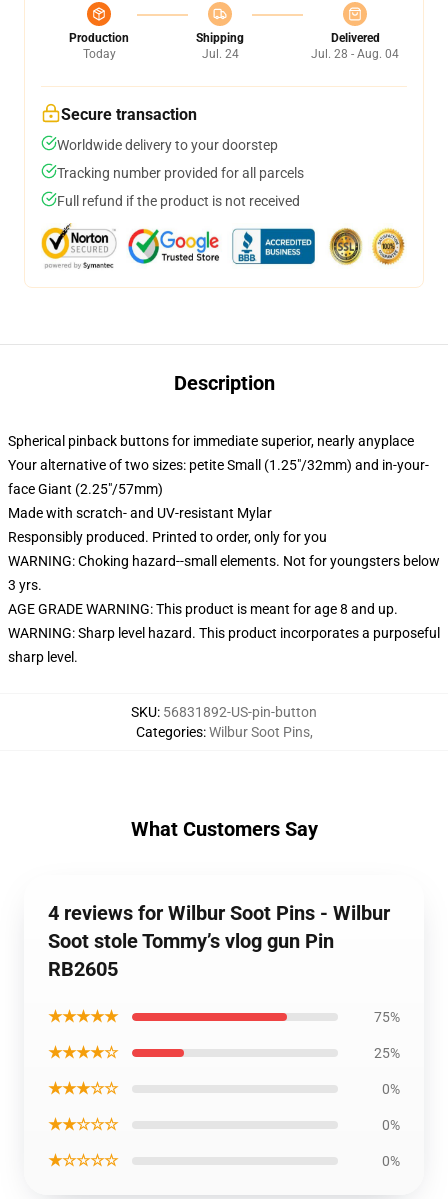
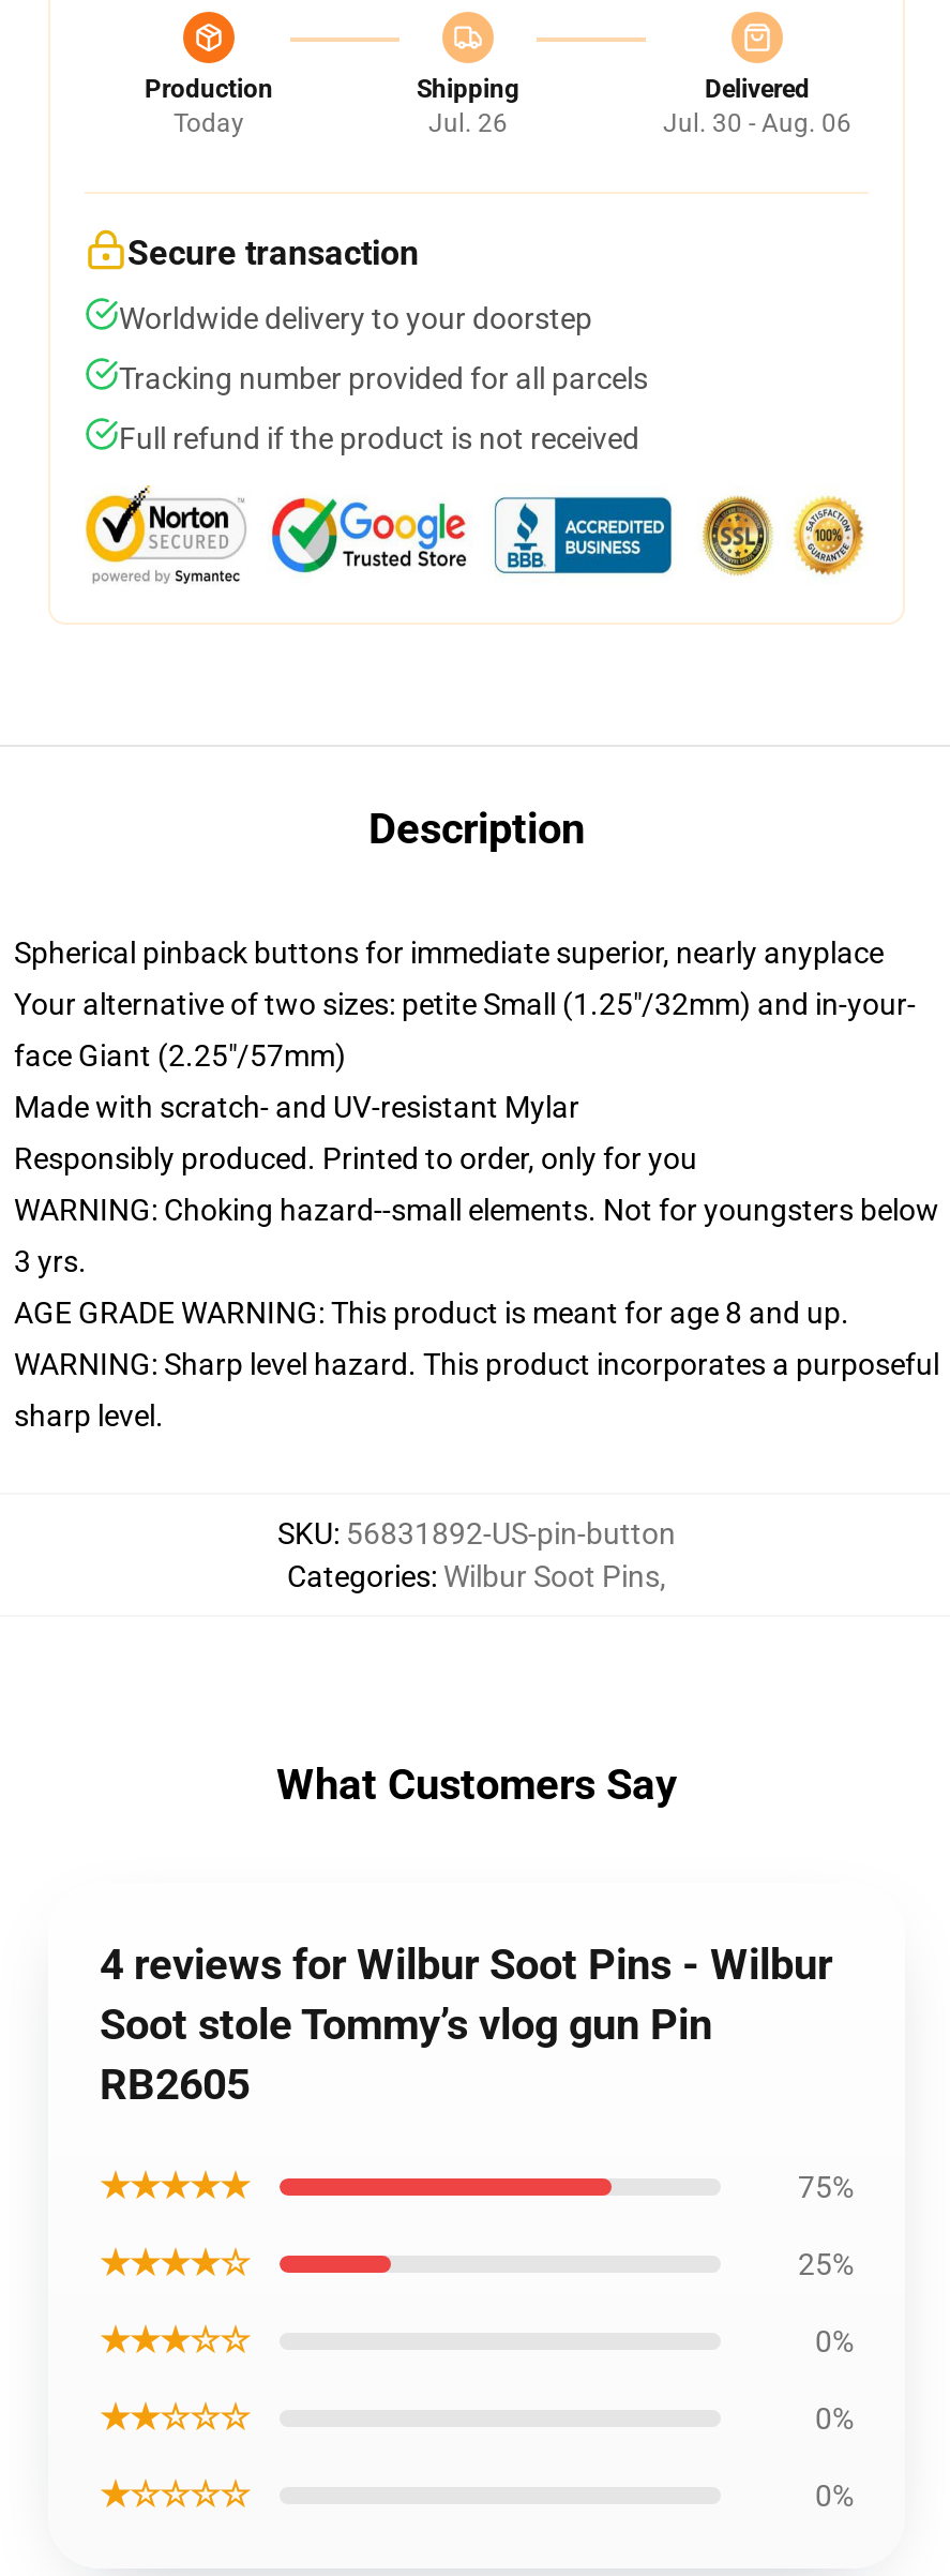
- Jul. 24
+ Jul. 26

- Jul. 28 - Aug. 04
+ Jul. 30 - Aug. 06
